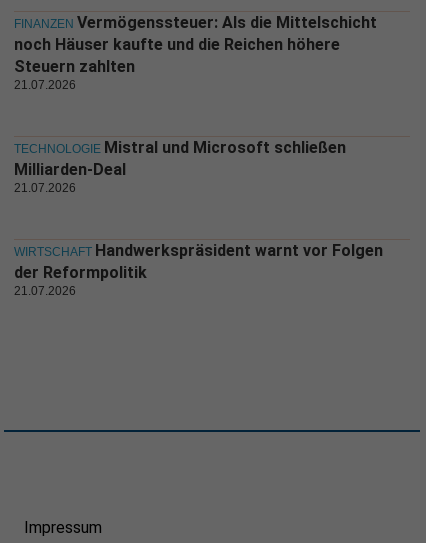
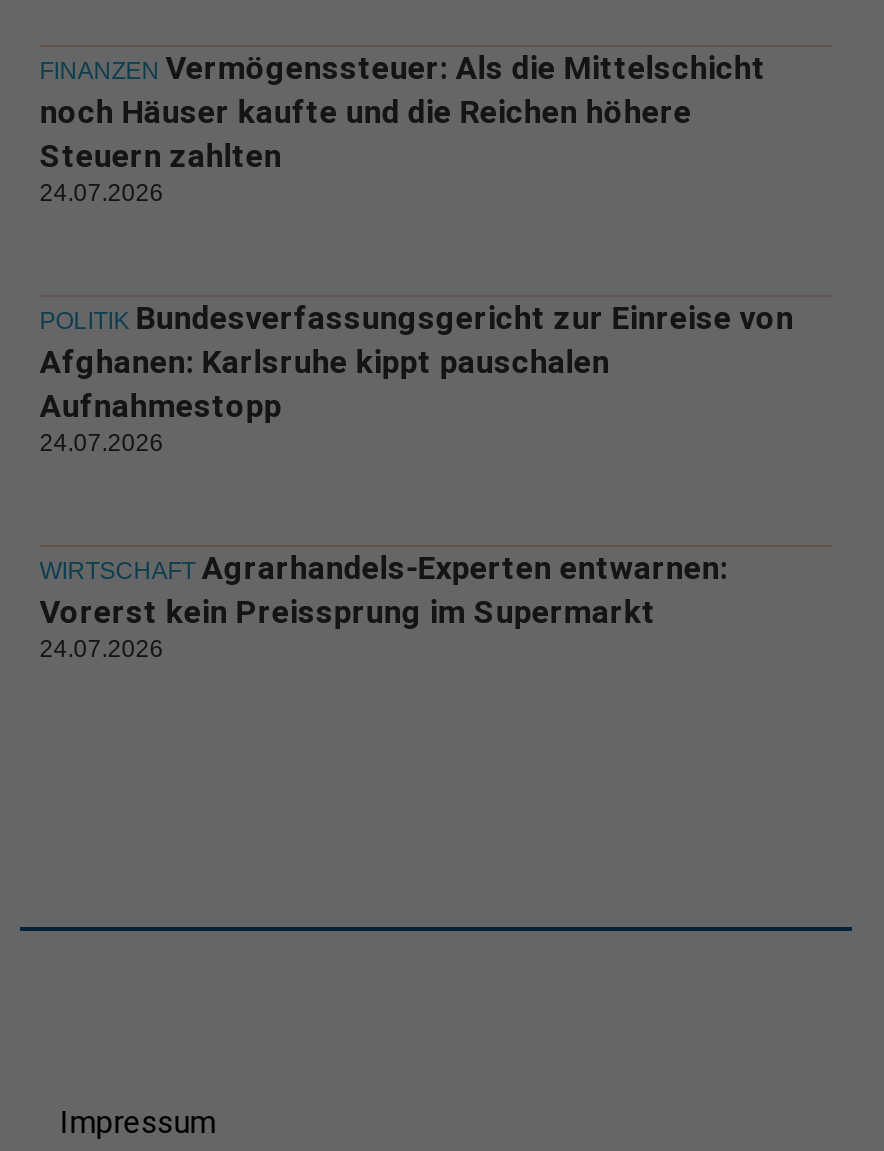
- 21.07.2026
+ 24.07.2026

- TECHNOLOGIE Mistral und Microsoft schließen
- Milliarden-Deal
- 21.07.2026
+ POLITIK Bundesverfassungsgericht zur Einreise von
+ Afghanen: Karlsruhe kippt pauschalen
+ Aufnahmestopp
+ 24.07.2026

- WIRTSCHAFT Handwerkspräsident warnt vor Folgen
- der Reformpolitik
- 21.07.2026
+ WIRTSCHAFT Agrarhandels-Experten entwarnen:
+ Vorerst kein Preissprung im Supermarkt
+ 24.07.2026
